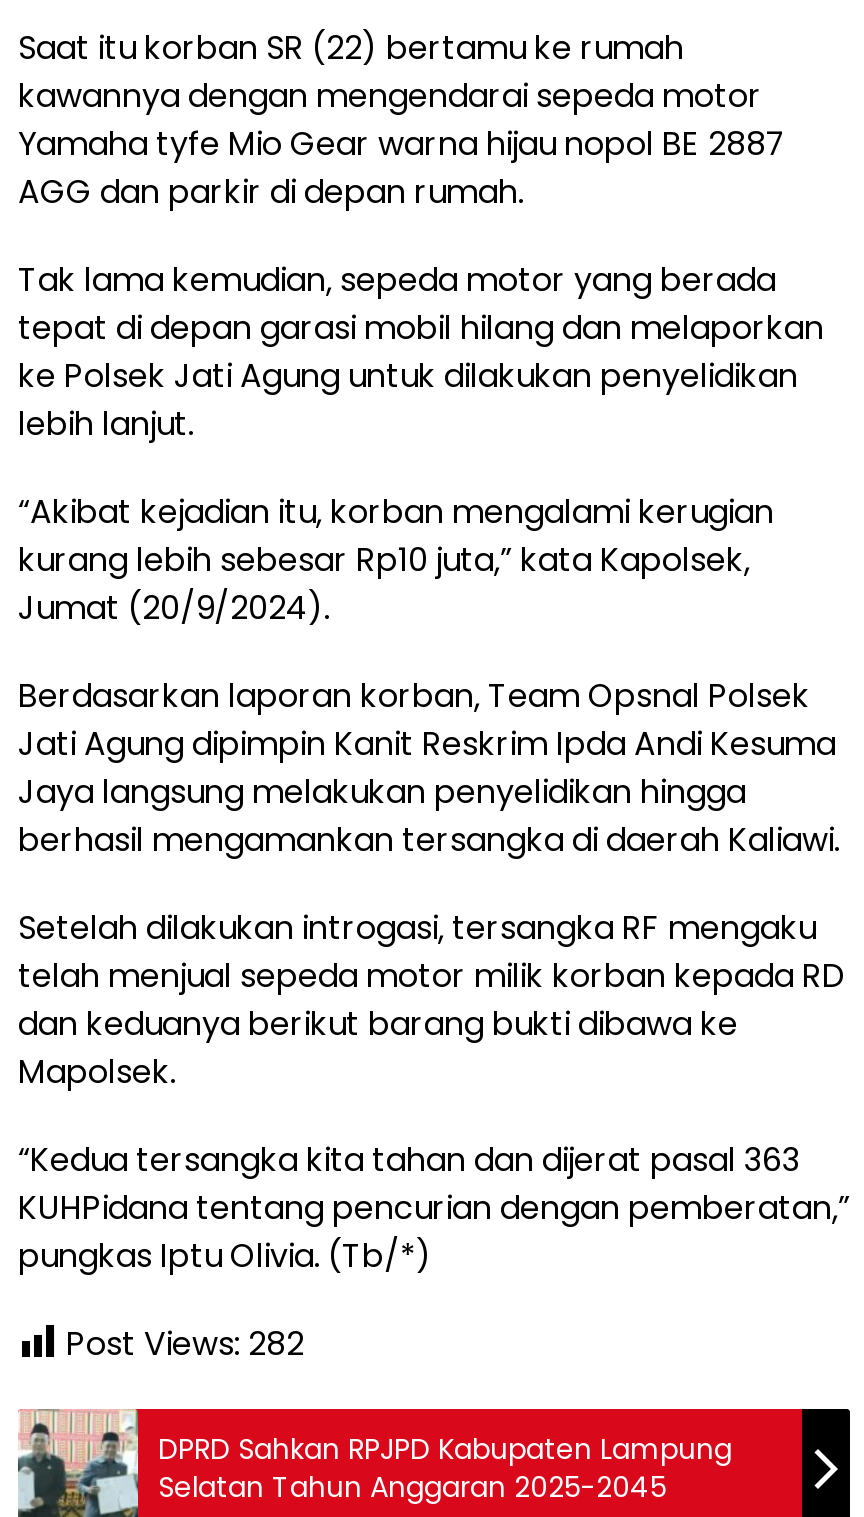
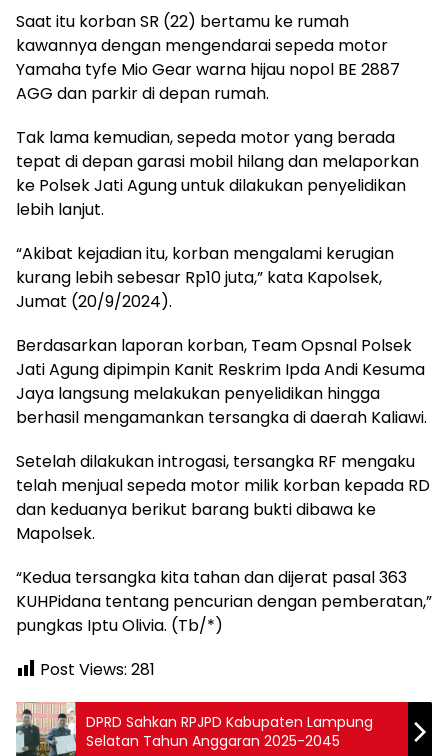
- Post Views: 282
+ Post Views: 281
